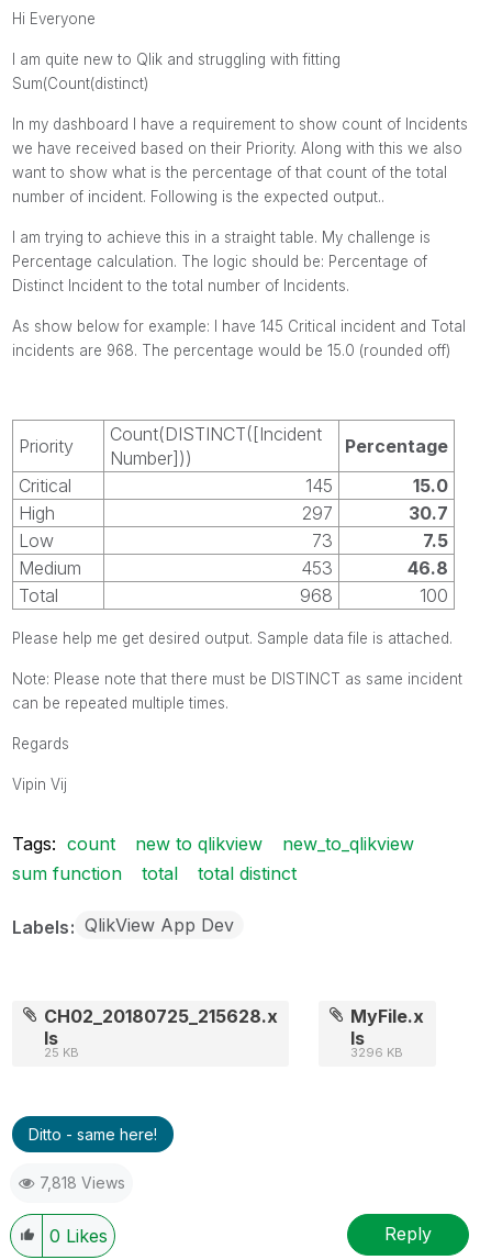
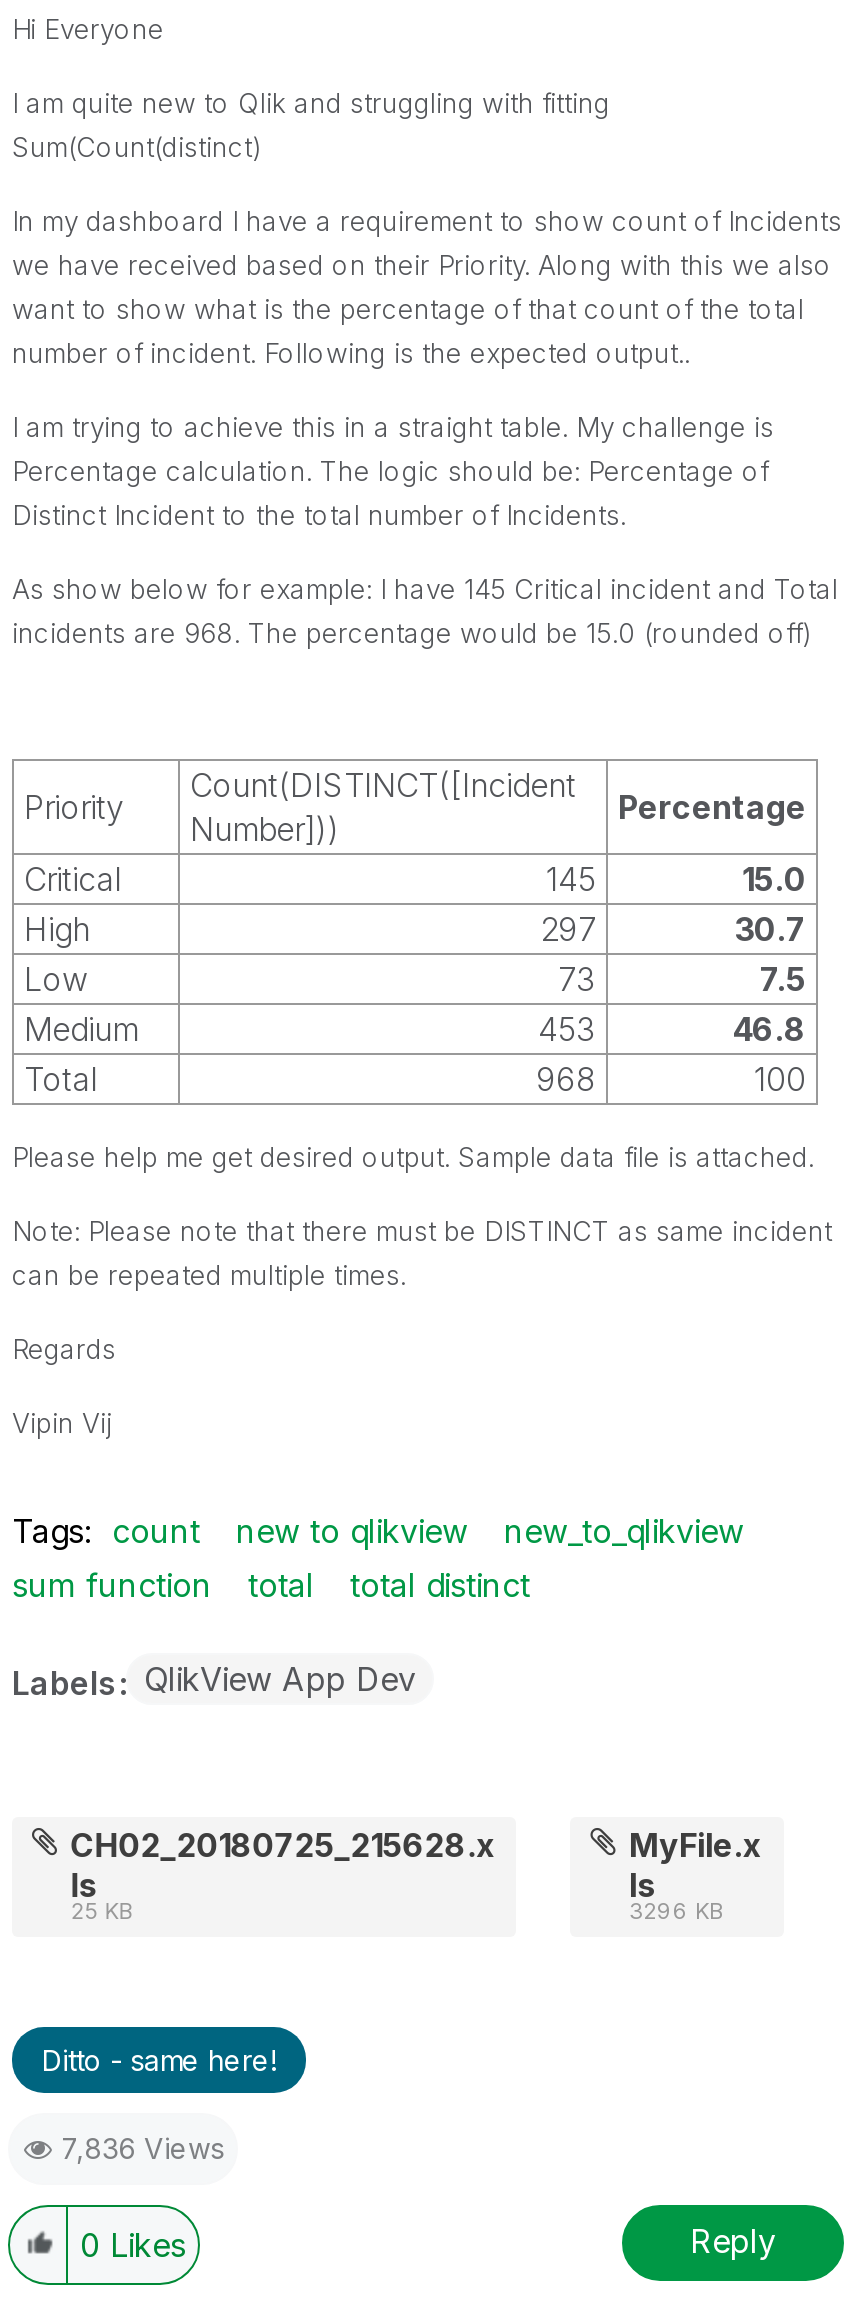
- 7,818 Views
+ 7,836 Views
